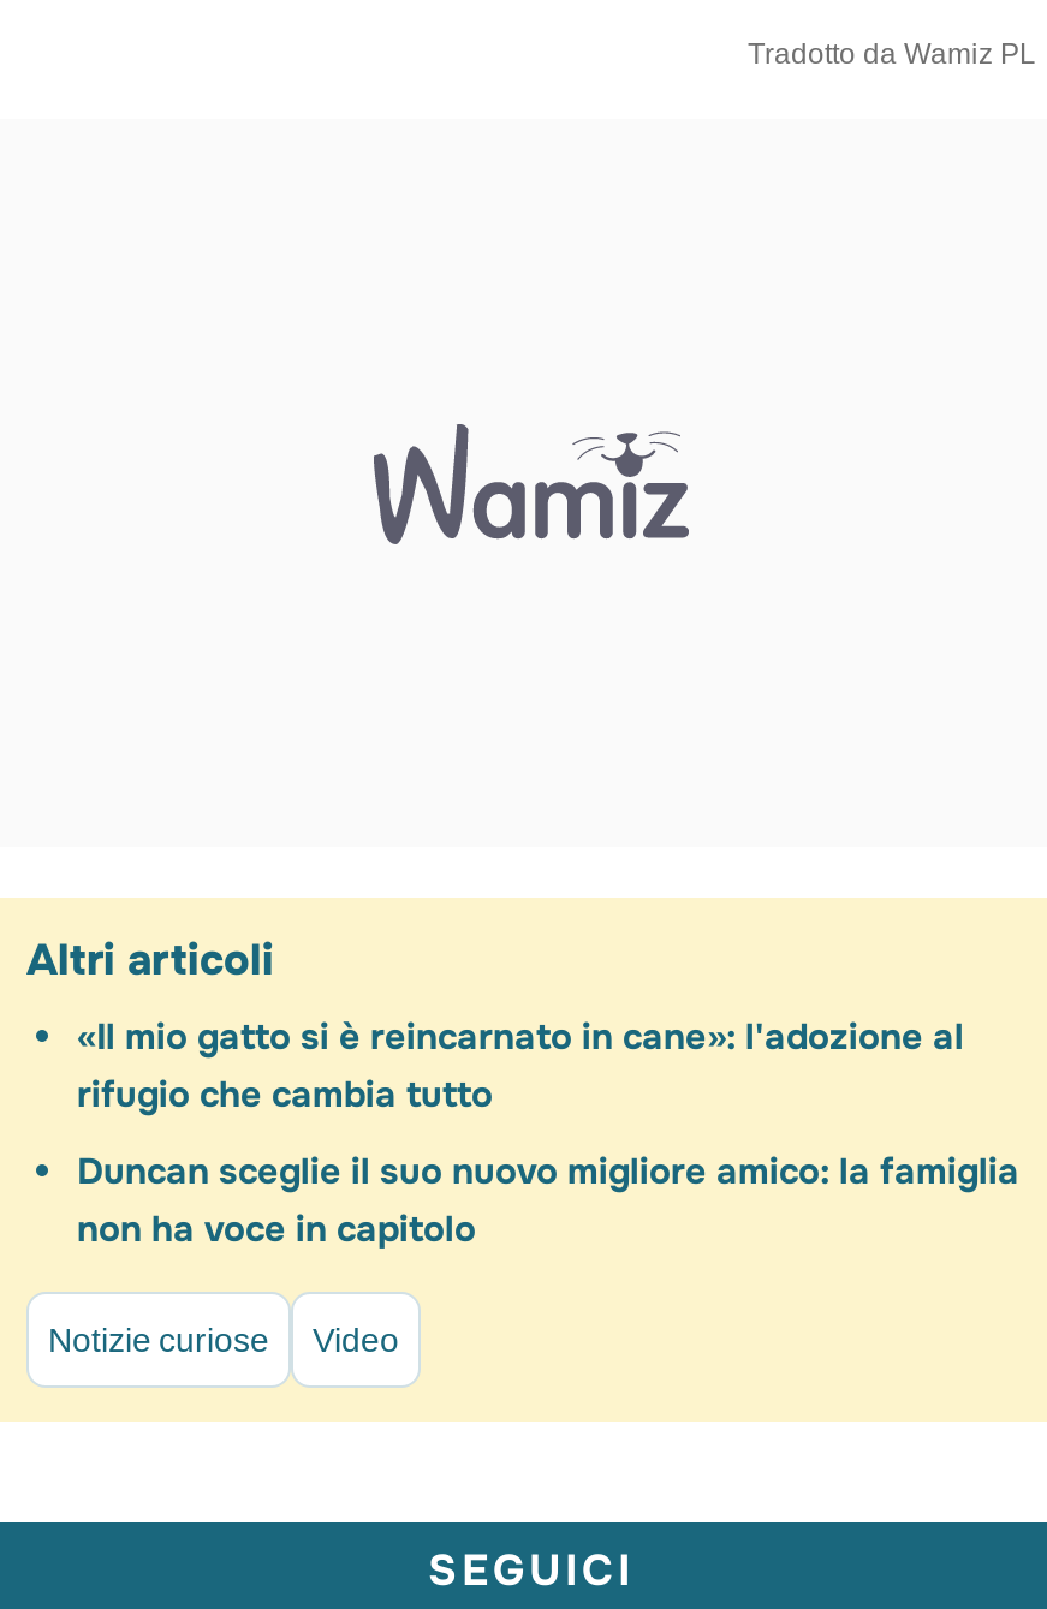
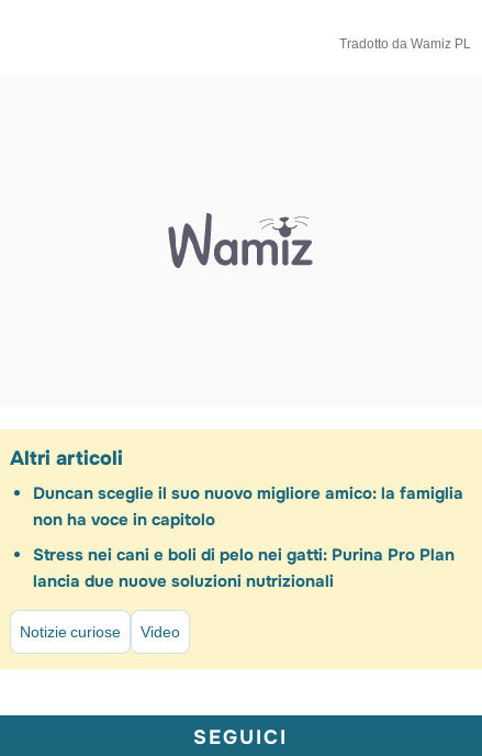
- «Il mio gatto si è reincarnato in cane»: l'adozione al
- rifugio che cambia tutto

moved up: Duncan sceglie il suo nuovo migliore amico: la famiglia | non ha voce in capitolo

+ Stress nei cani e boli di pelo nei gatti: Purina Pro Plan
+ lancia due nuove soluzioni nutrizionali
